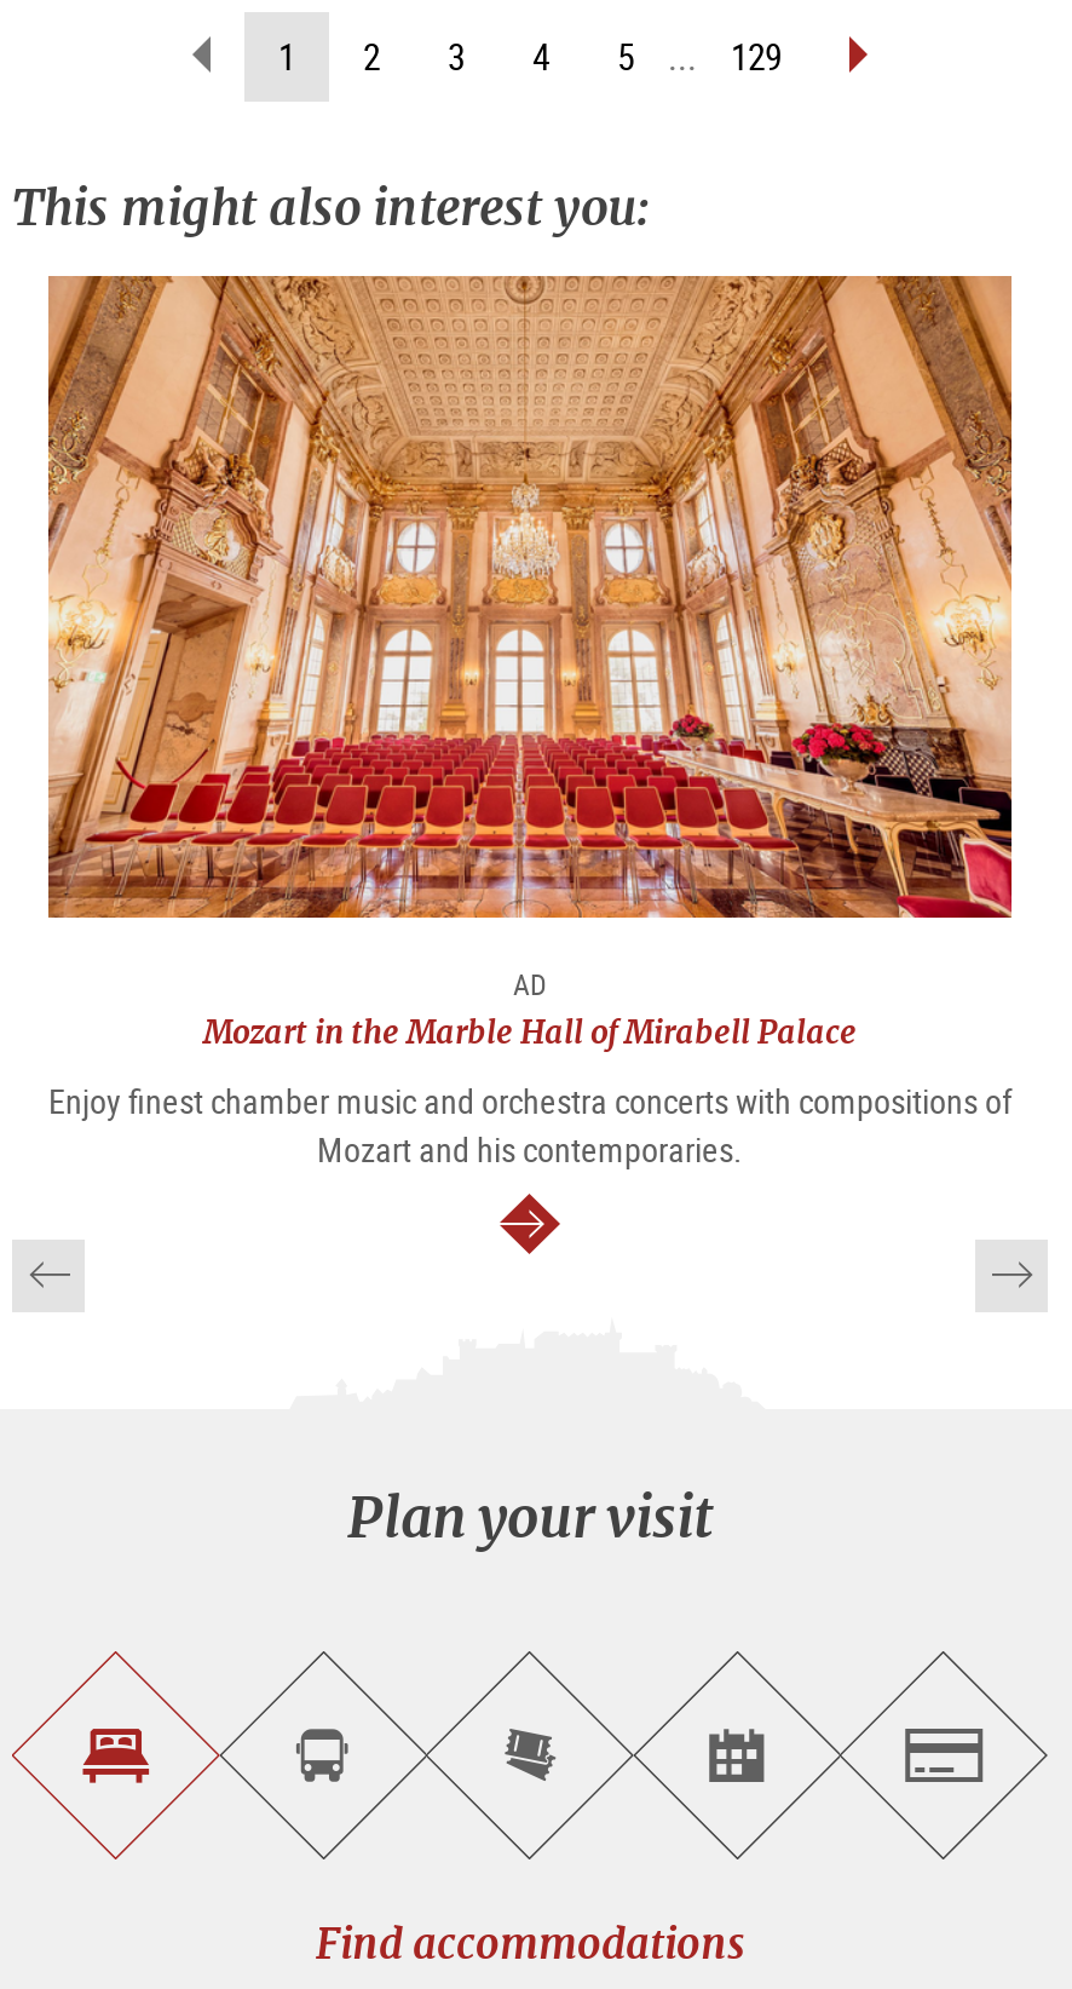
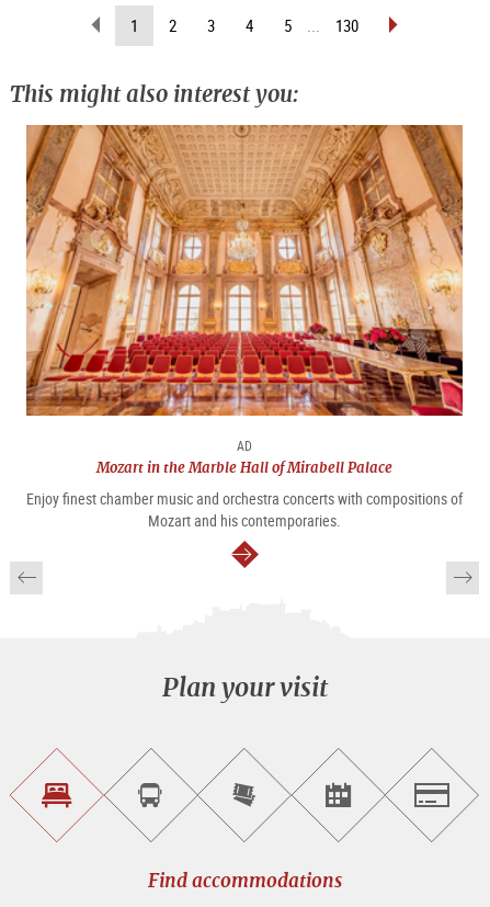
- 129
+ 130
